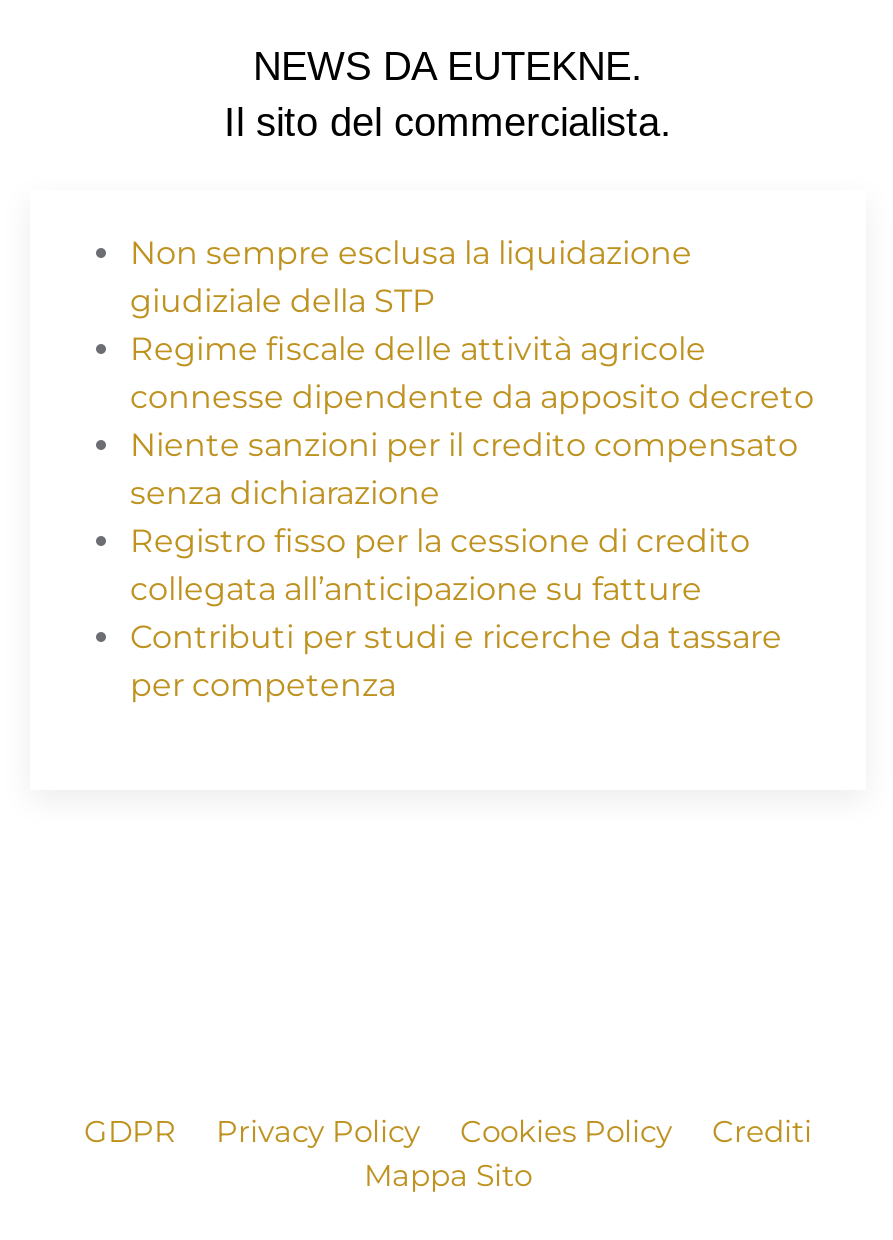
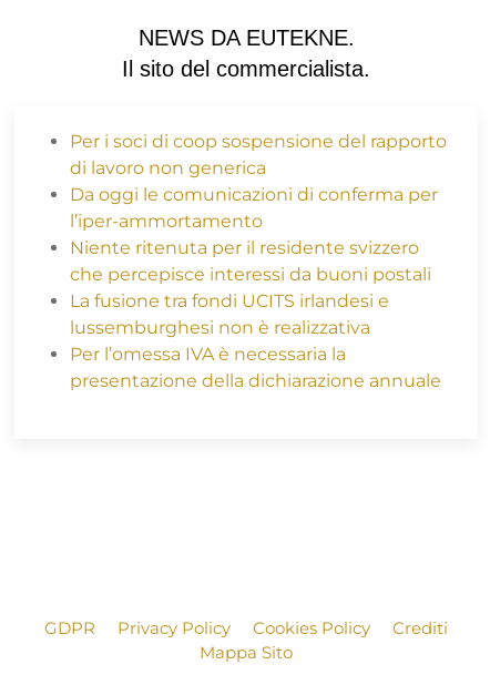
- Non sempre esclusa la liquidazione
- giudiziale della STP
- Regime fiscale delle attività agricole
- connesse dipendente da apposito decreto
- Niente sanzioni per il credito compensato
- senza dichiarazione
- Registro fisso per la cessione di credito
- collegata all’anticipazione su fatture
- Contributi per studi e ricerche da tassare
- per competenza
+ Per i soci di coop sospensione del rapporto
+ di lavoro non generica
+ Da oggi le comunicazioni di conferma per
+ l’iper-ammortamento
+ Niente ritenuta per il residente svizzero
+ che percepisce interessi da buoni postali
+ La fusione tra fondi UCITS irlandesi e
+ lussemburghesi non è realizzativa
+ Per l’omessa IVA è necessaria la
+ presentazione della dichiarazione annuale
